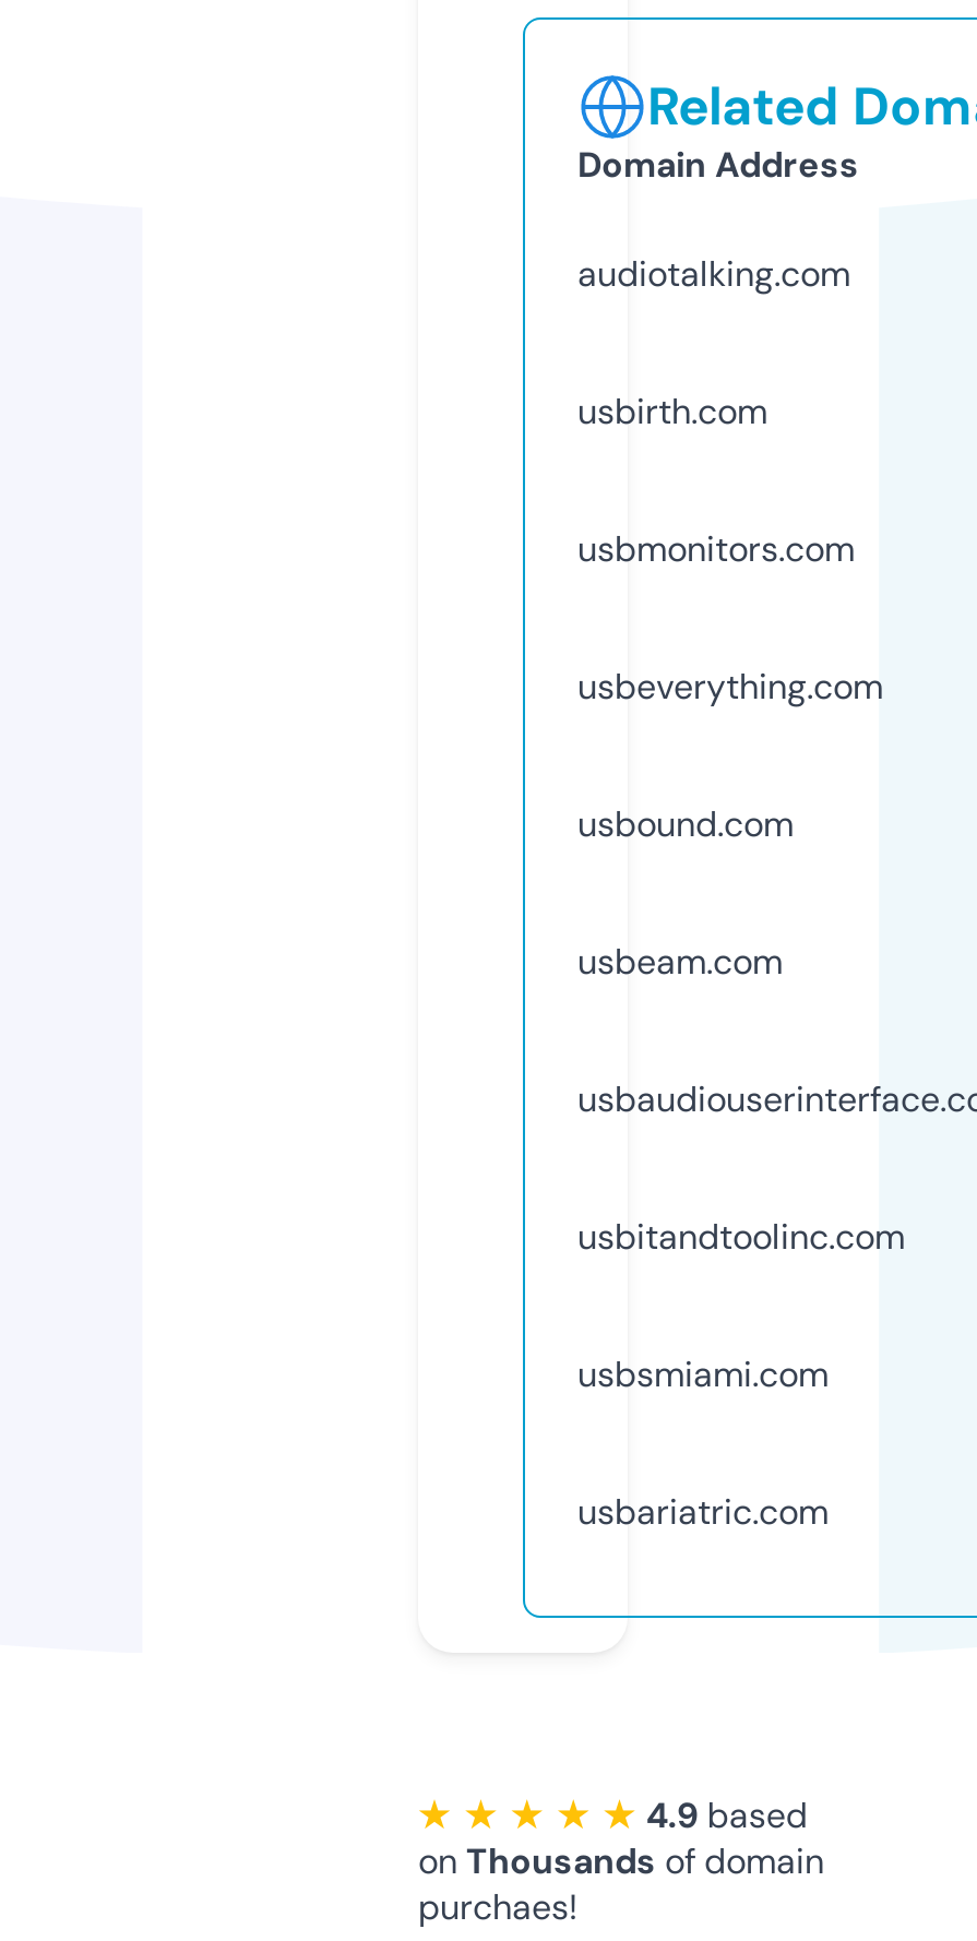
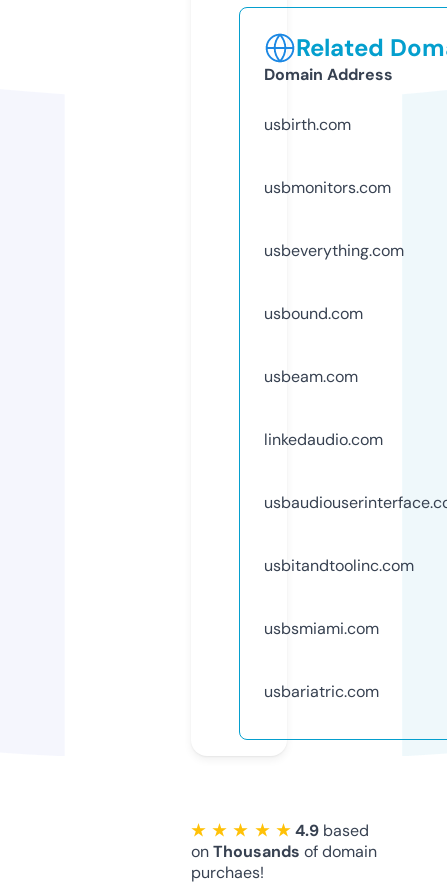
- audiotalking.com

moved up: usbirth.com | usbmonitors.com | usbeverything.com | usbound.com | usbeam.com

+ linkedaudio.com
